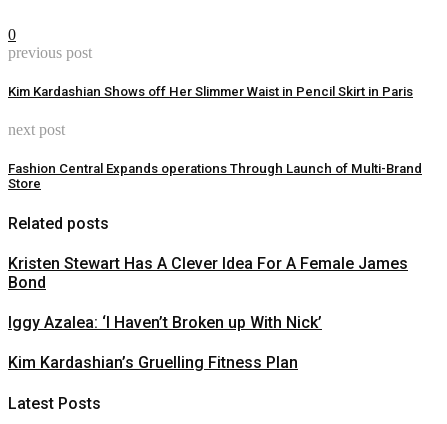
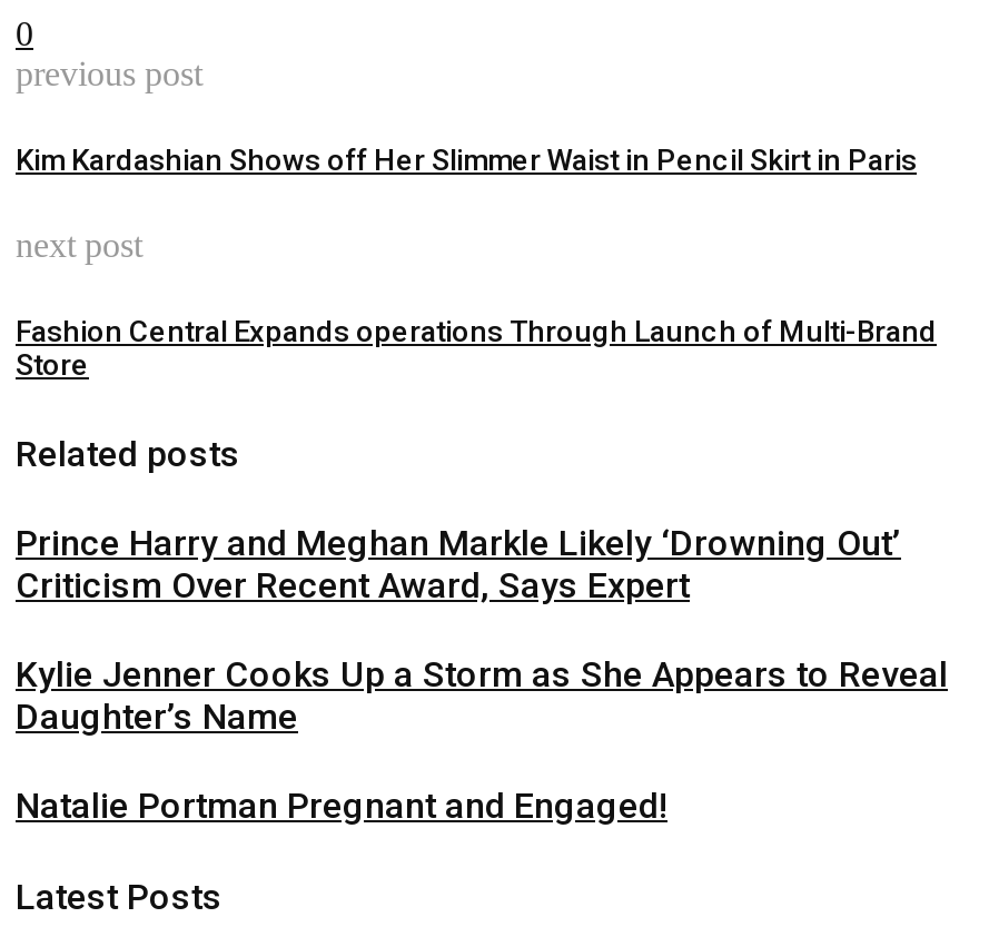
- Kristen Stewart Has A Clever Idea For A Female James
- Bond
+ Prince Harry and Meghan Markle Likely ‘Drowning Out’
+ Criticism Over Recent Award, Says Expert

- Iggy Azalea: ‘I Haven’t Broken up With Nick’
+ Kylie Jenner Cooks Up a Storm as She Appears to Reveal
+ Daughter’s Name

- Kim Kardashian’s Gruelling Fitness Plan
+ Natalie Portman Pregnant and Engaged!
